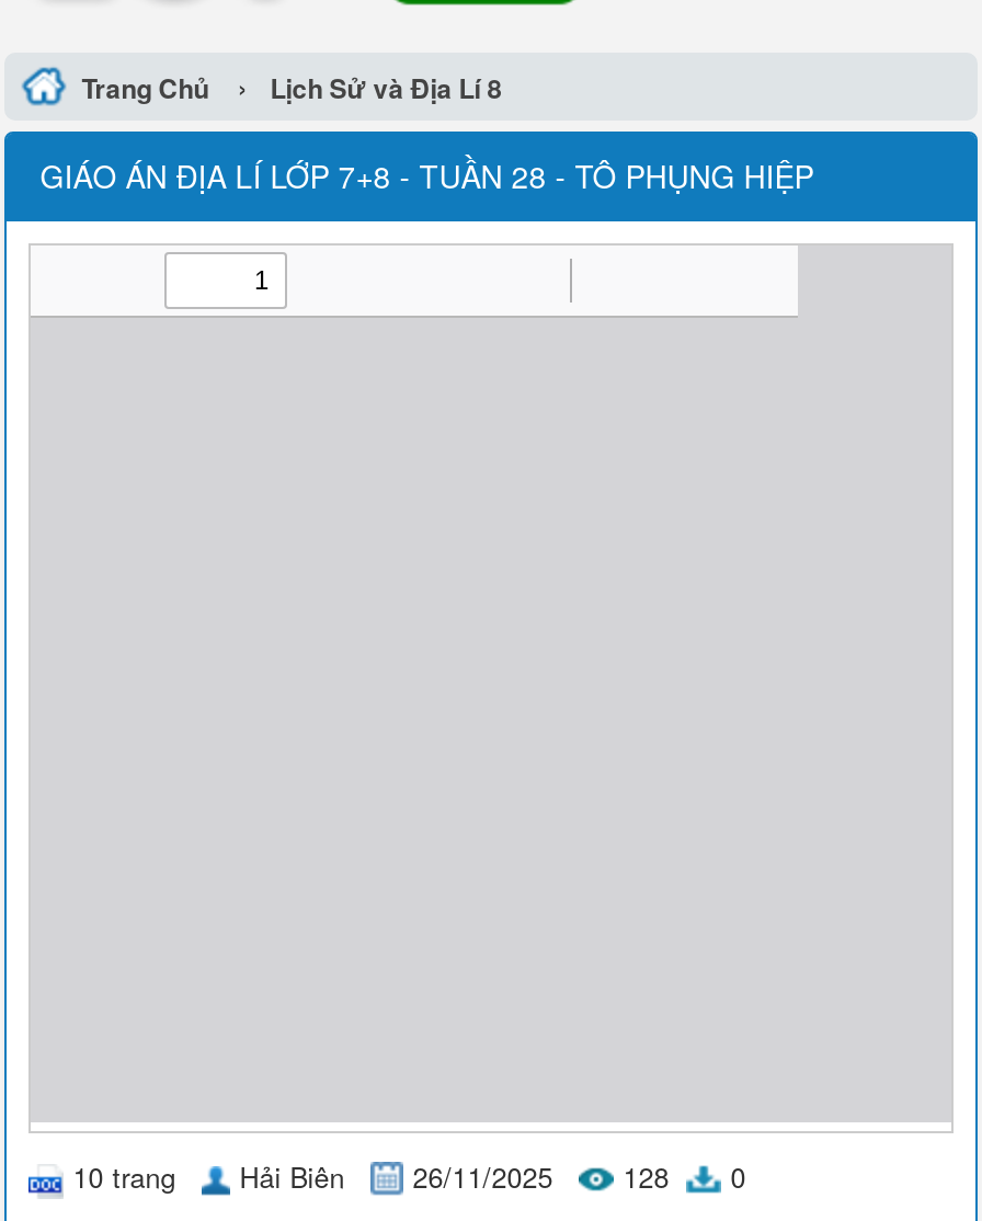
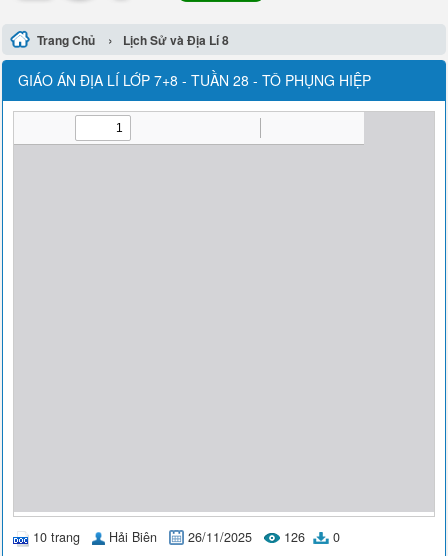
- 10 trang Hải Biên 26/11/2025 128 0
+ 10 trang Hải Biên 26/11/2025 126 0
